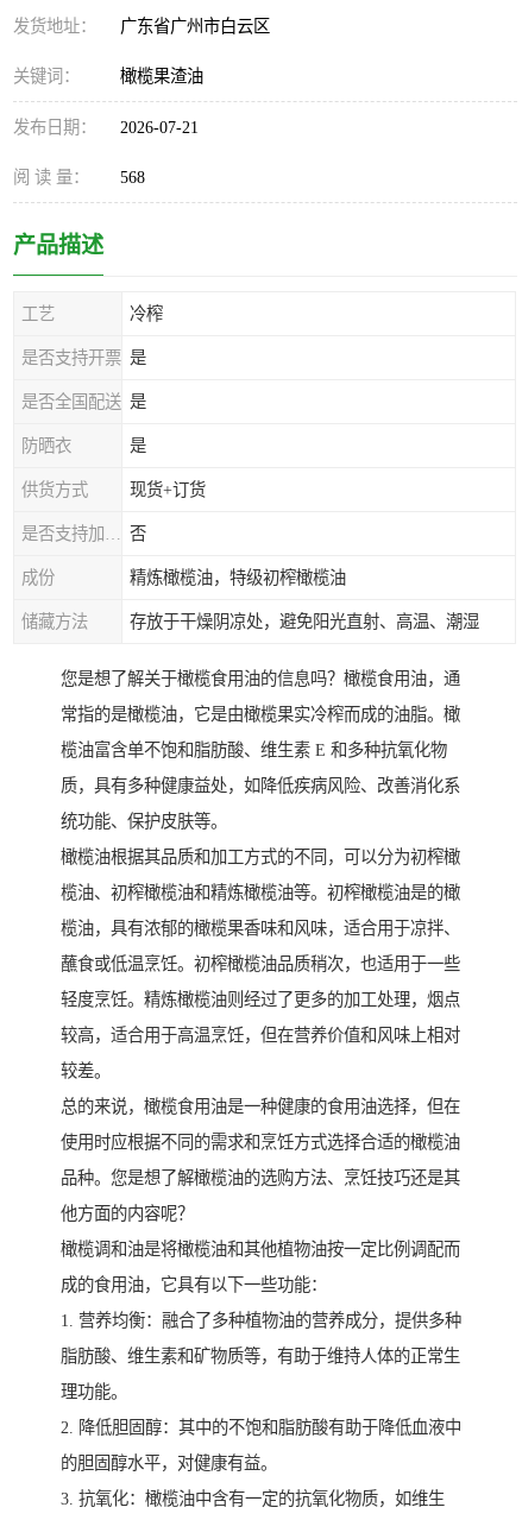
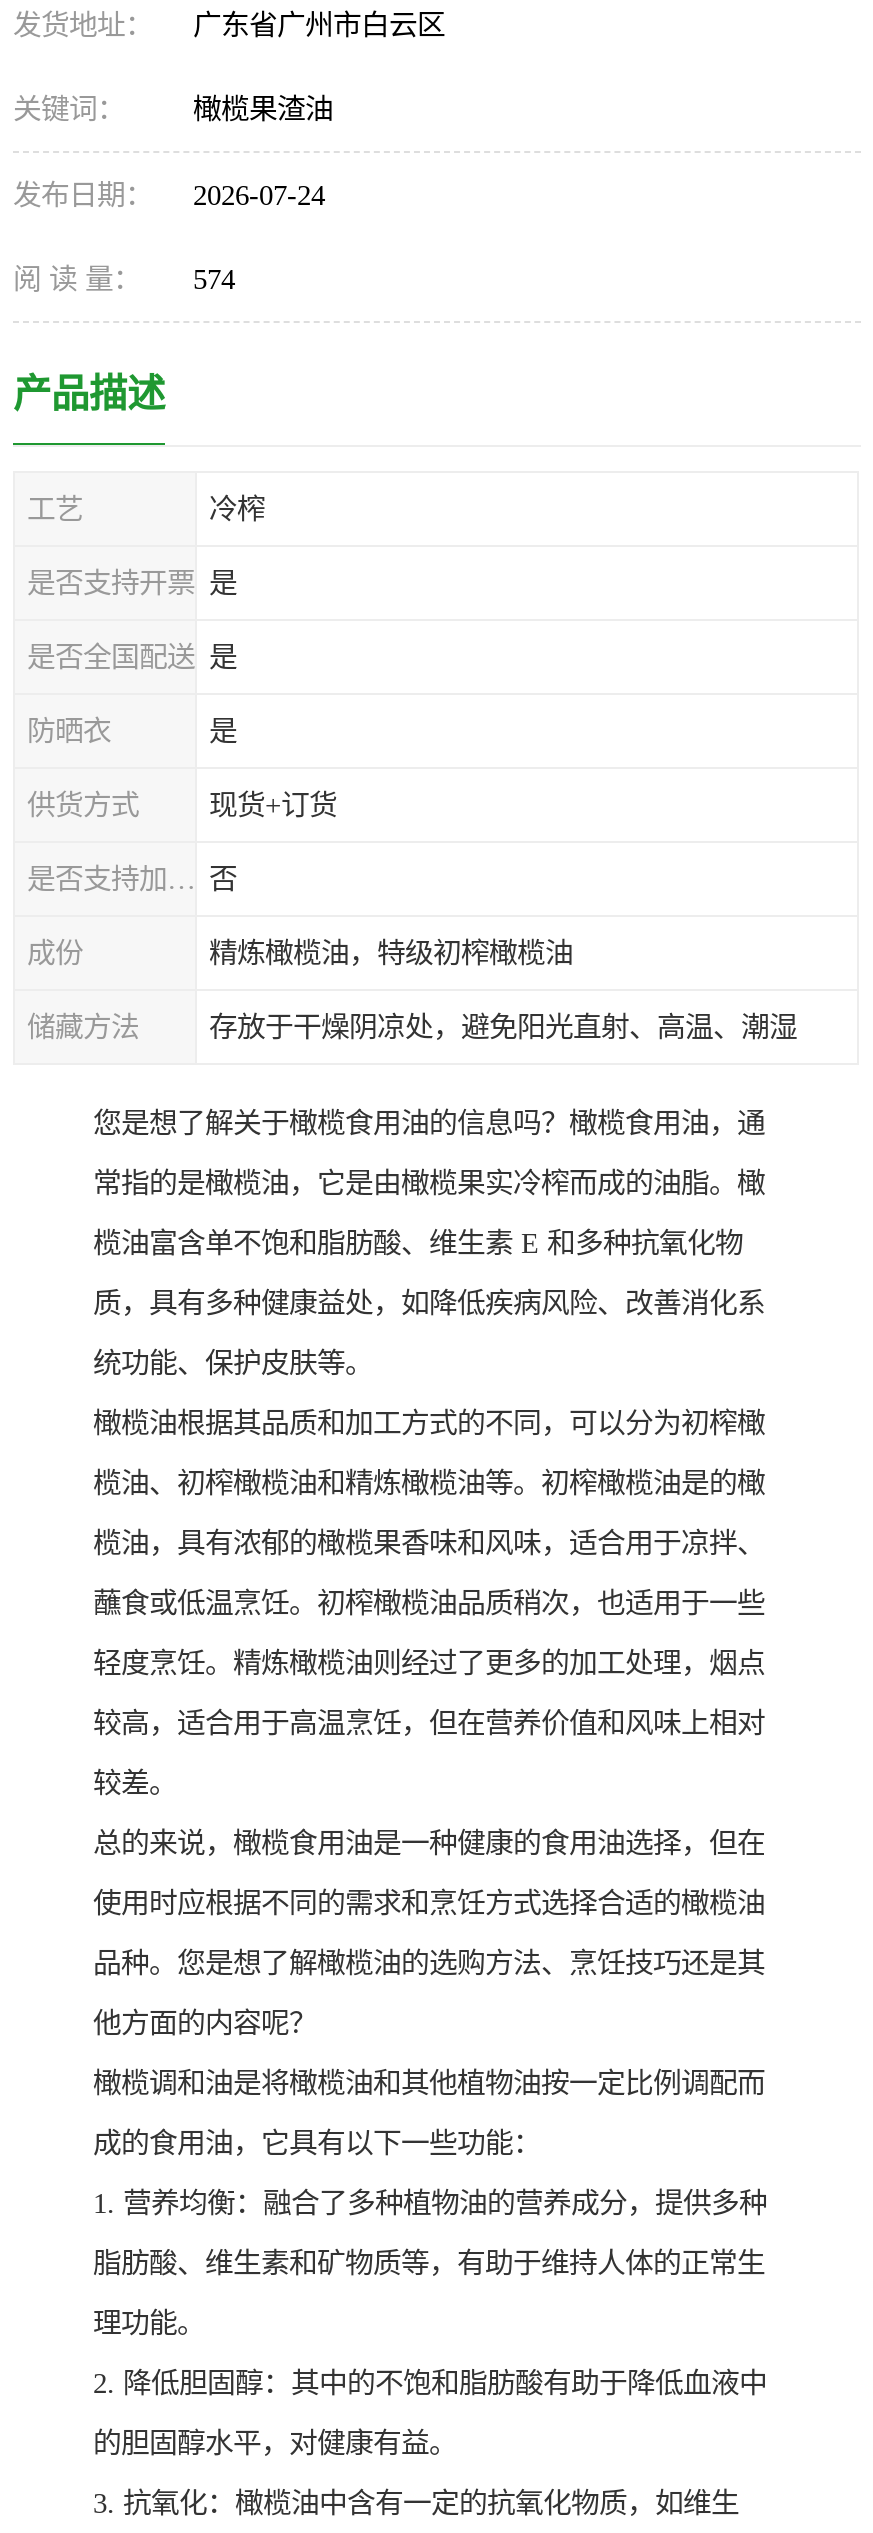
- 发布日期： 2026-07-21
+ 发布日期： 2026-07-24

- 阅 读 量： 568
+ 阅 读 量： 574
